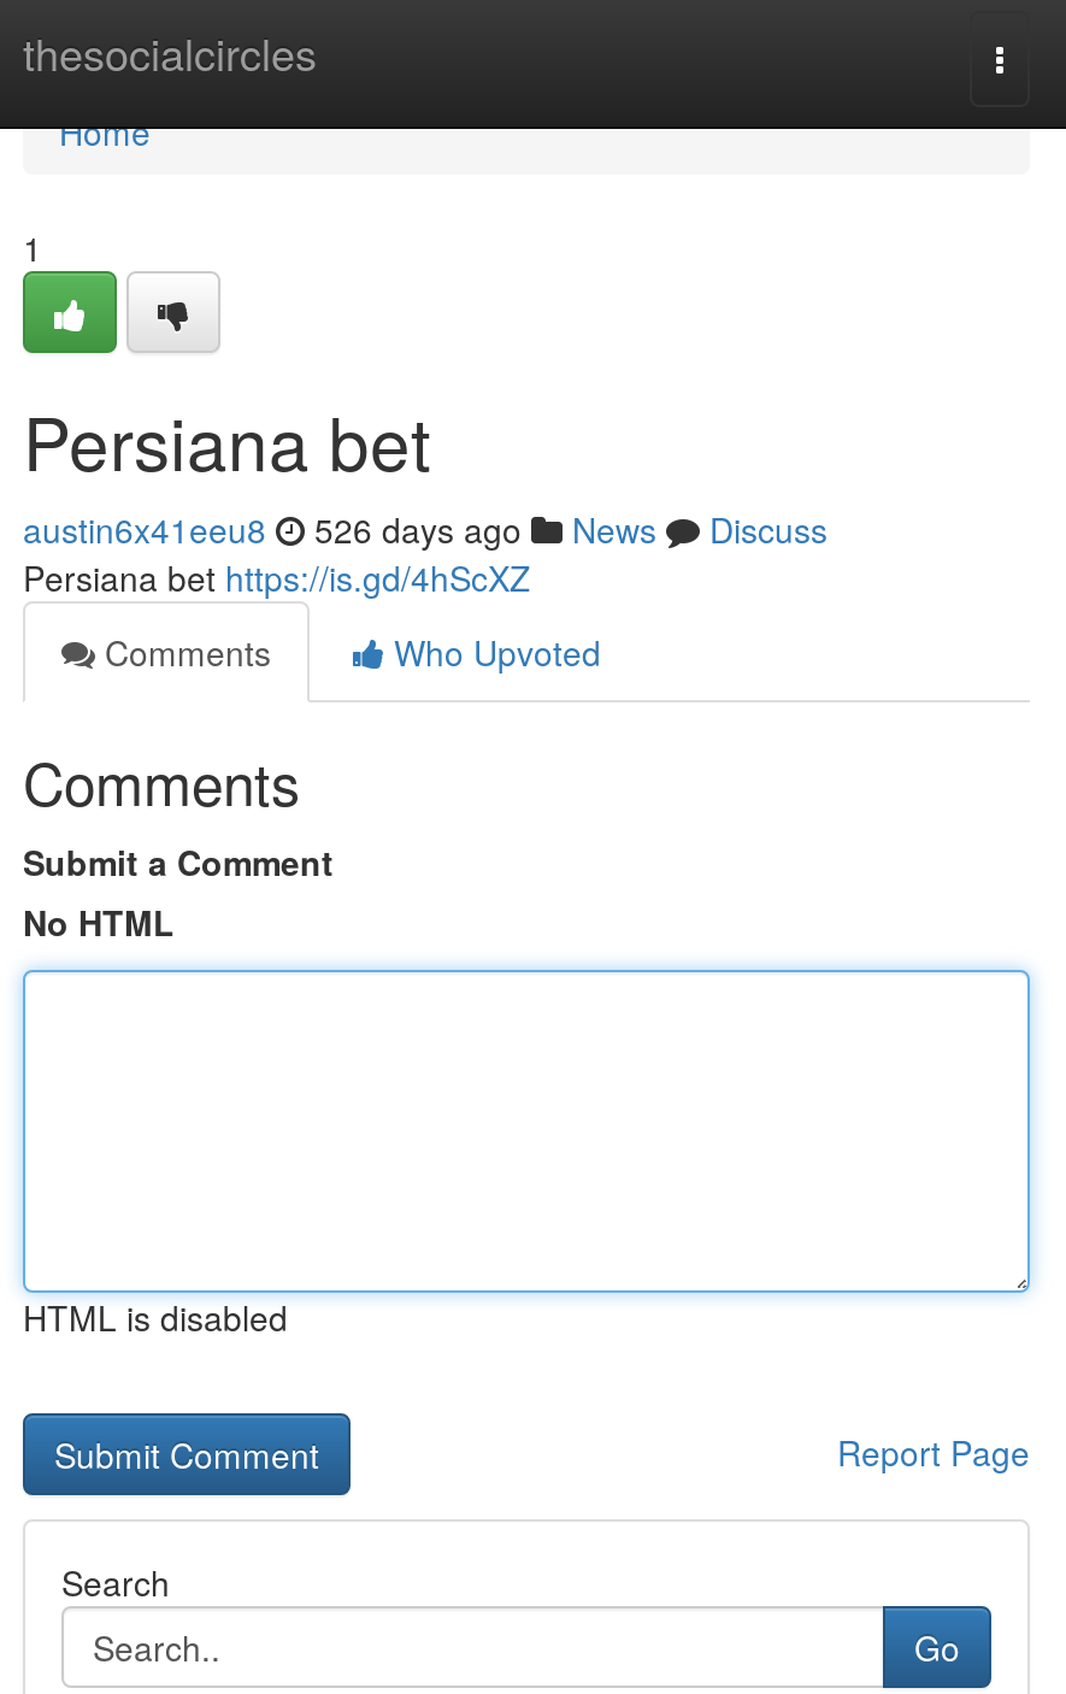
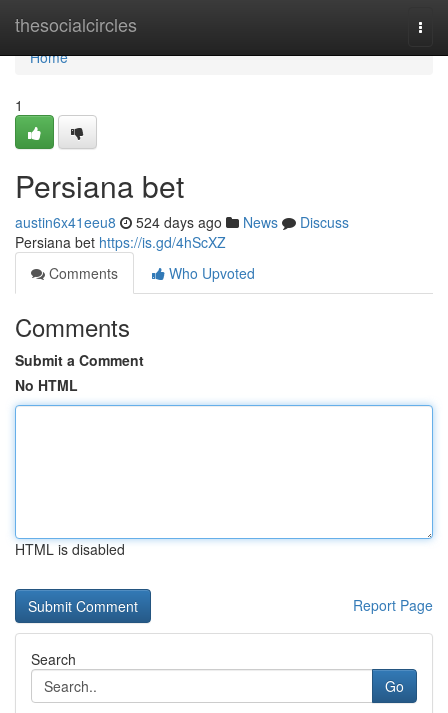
- austin6x41eeu8 526 days ago News Discuss
+ austin6x41eeu8 524 days ago News Discuss
